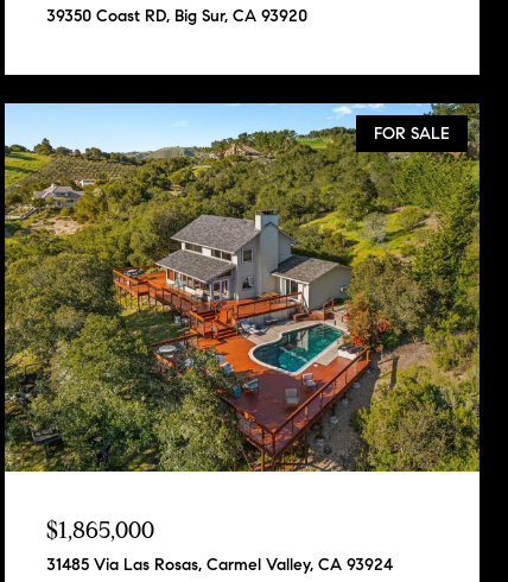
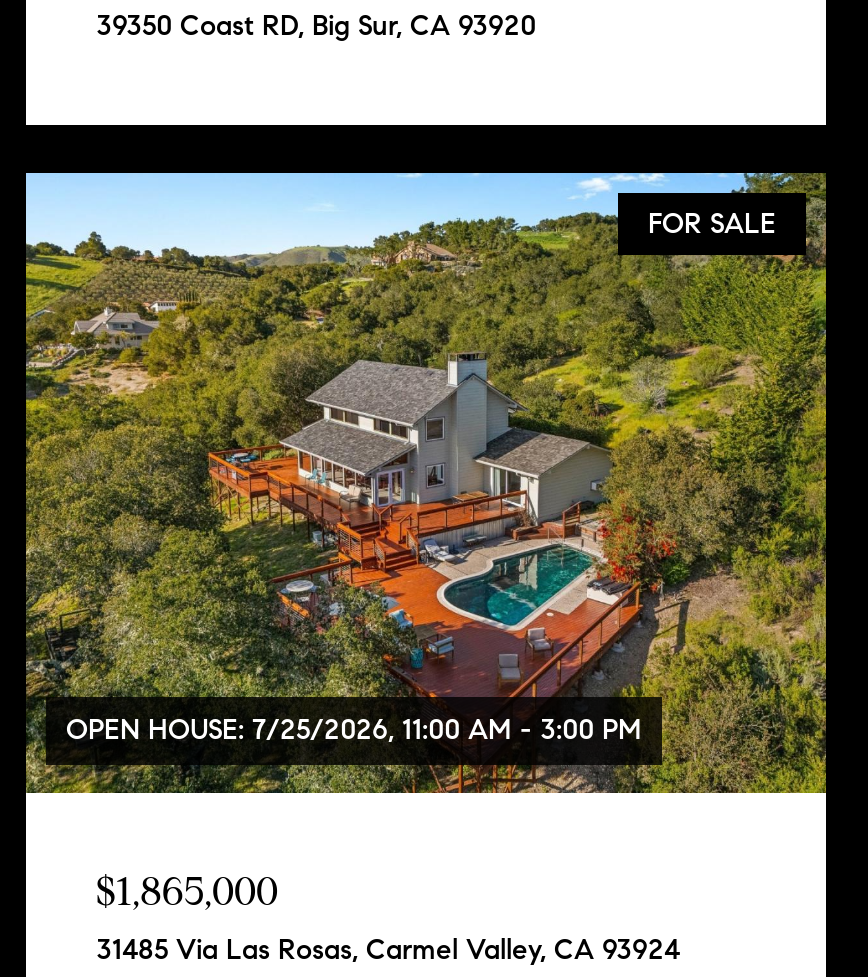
+ OPEN HOUSE: 7/25/2026, 11:00 AM - 3:00 PM
